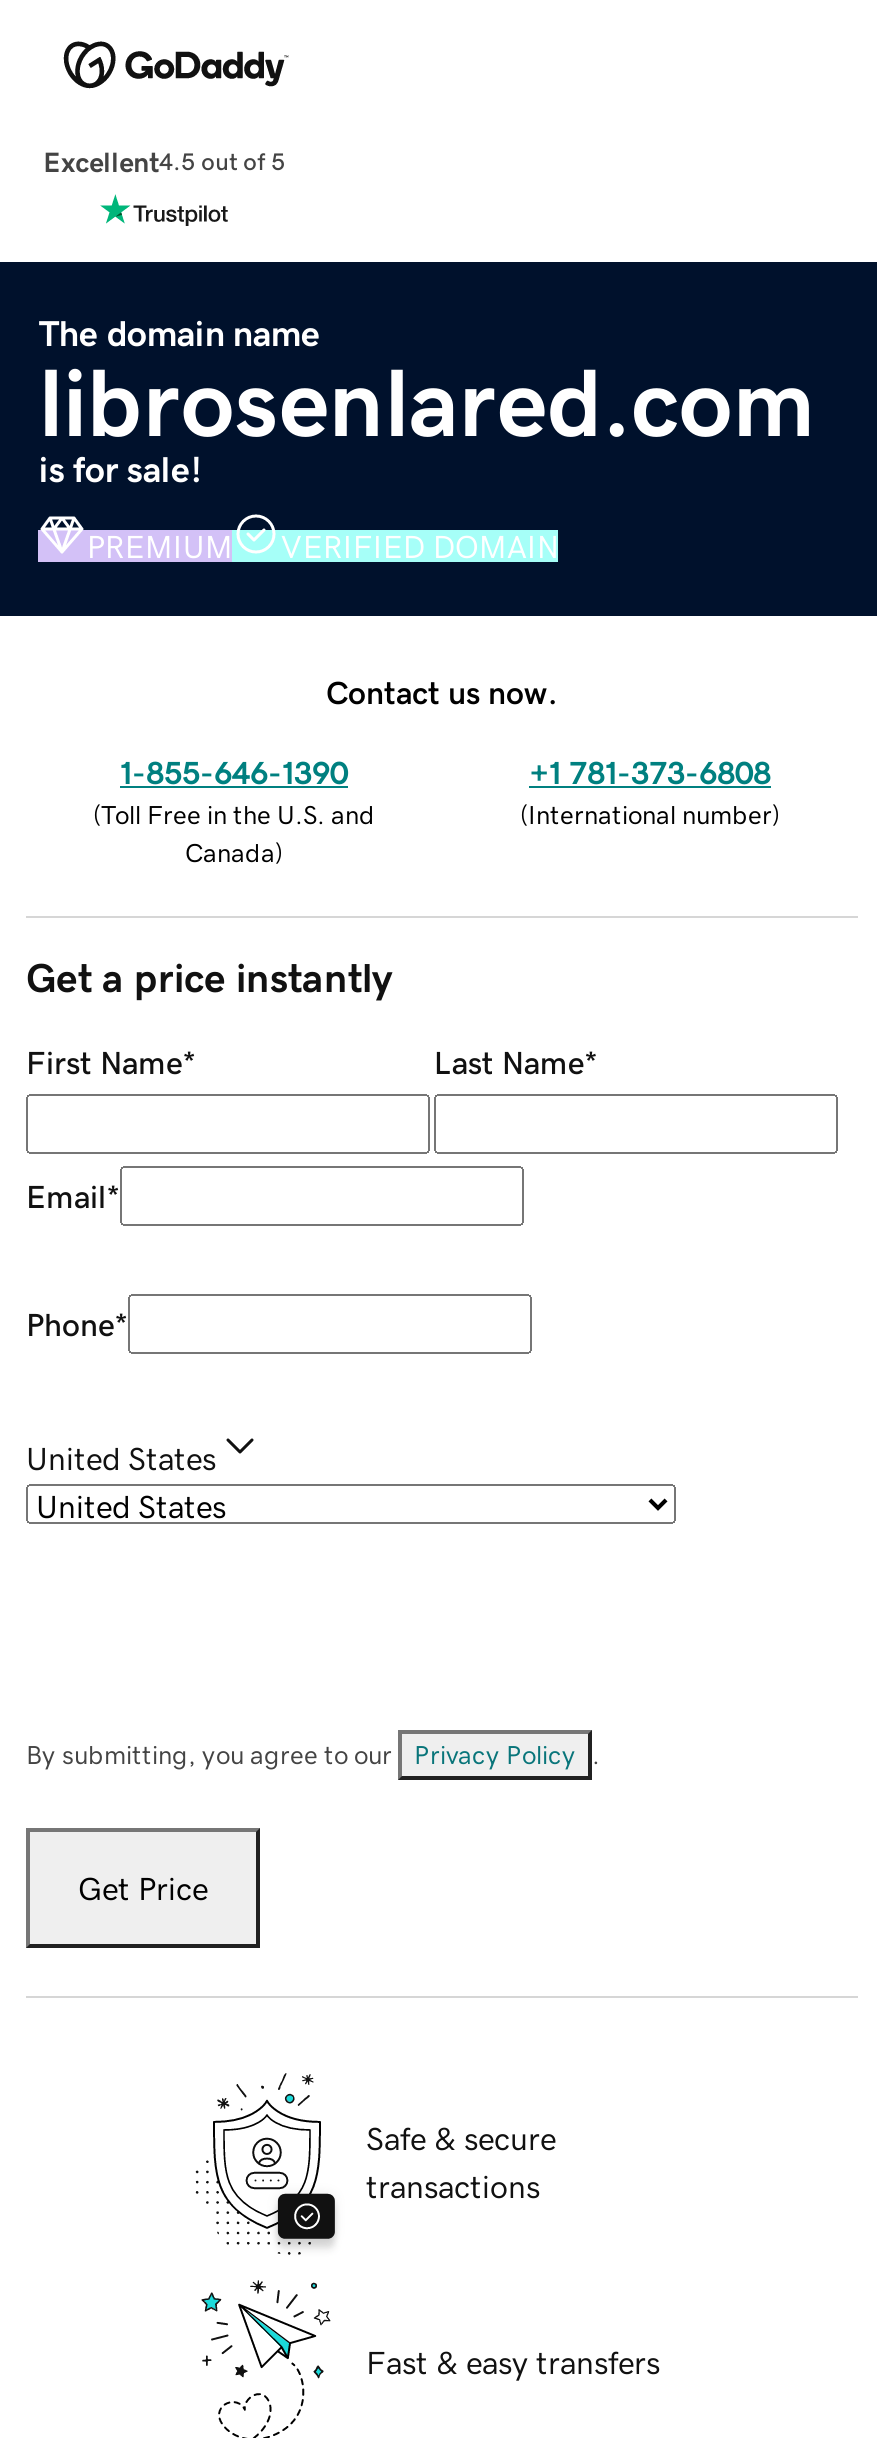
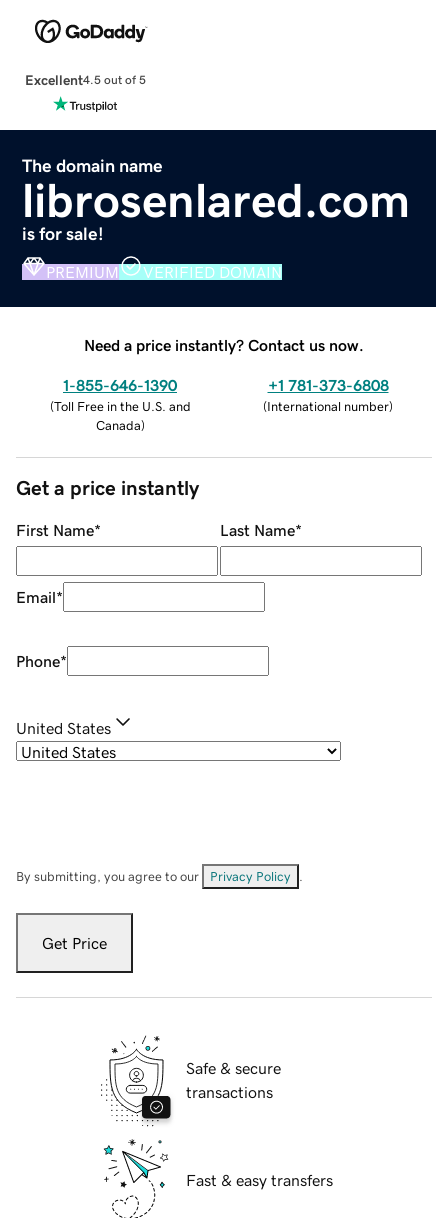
- Contact us now.
+ Need a price instantly? Contact us now.
